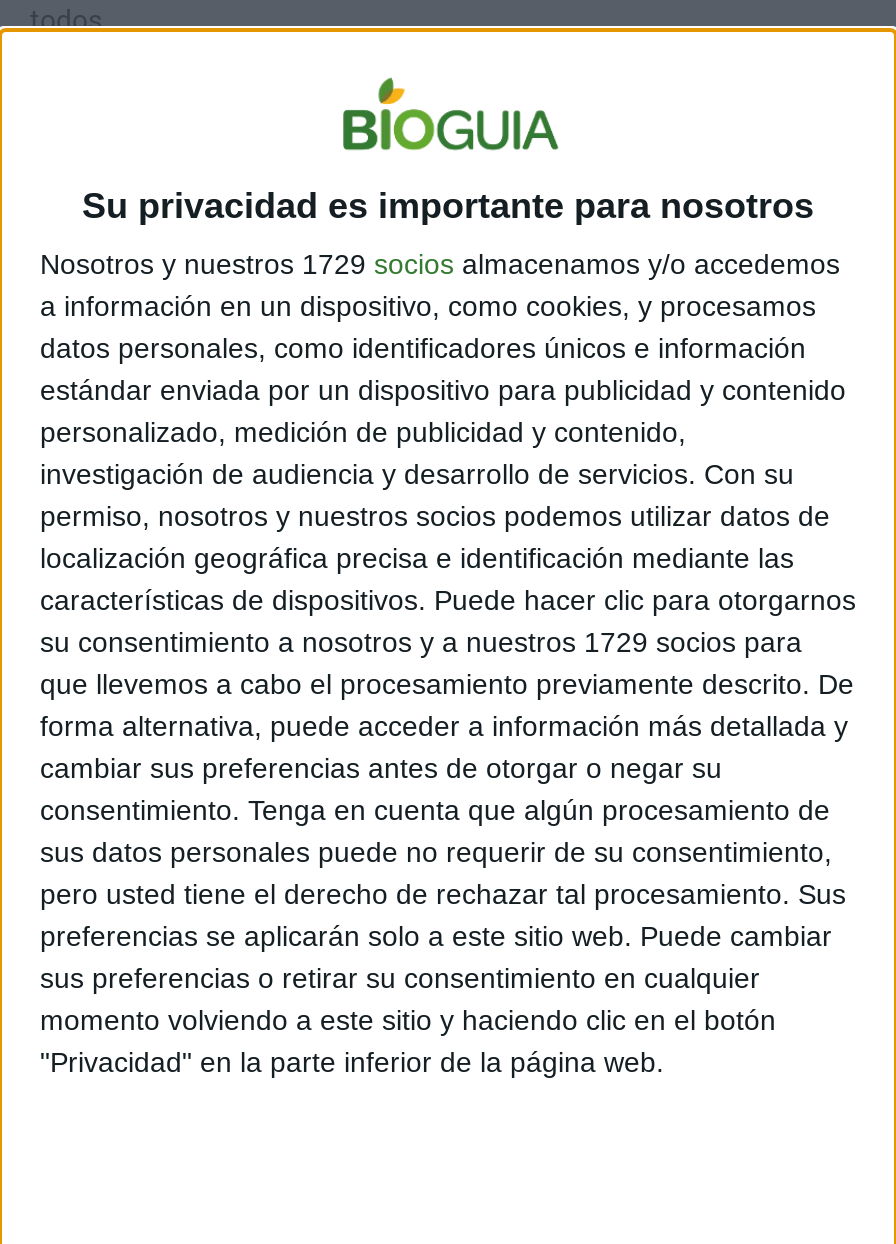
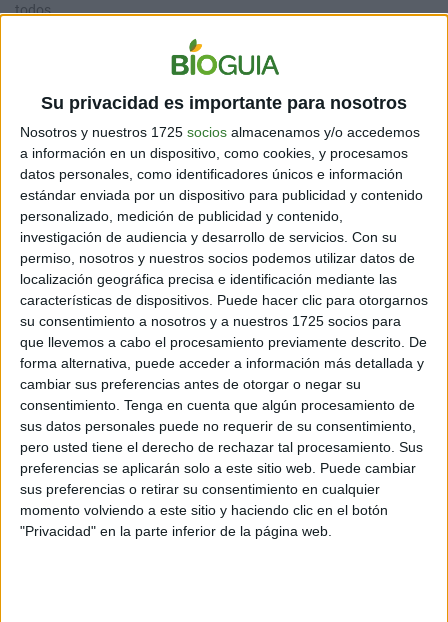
- Nosotros y nuestros 1729 socios almacenamos y/o accedemos
+ Nosotros y nuestros 1725 socios almacenamos y/o accedemos

- su consentimiento a nosotros y a nuestros 1729 socios para
+ su consentimiento a nosotros y a nuestros 1725 socios para
